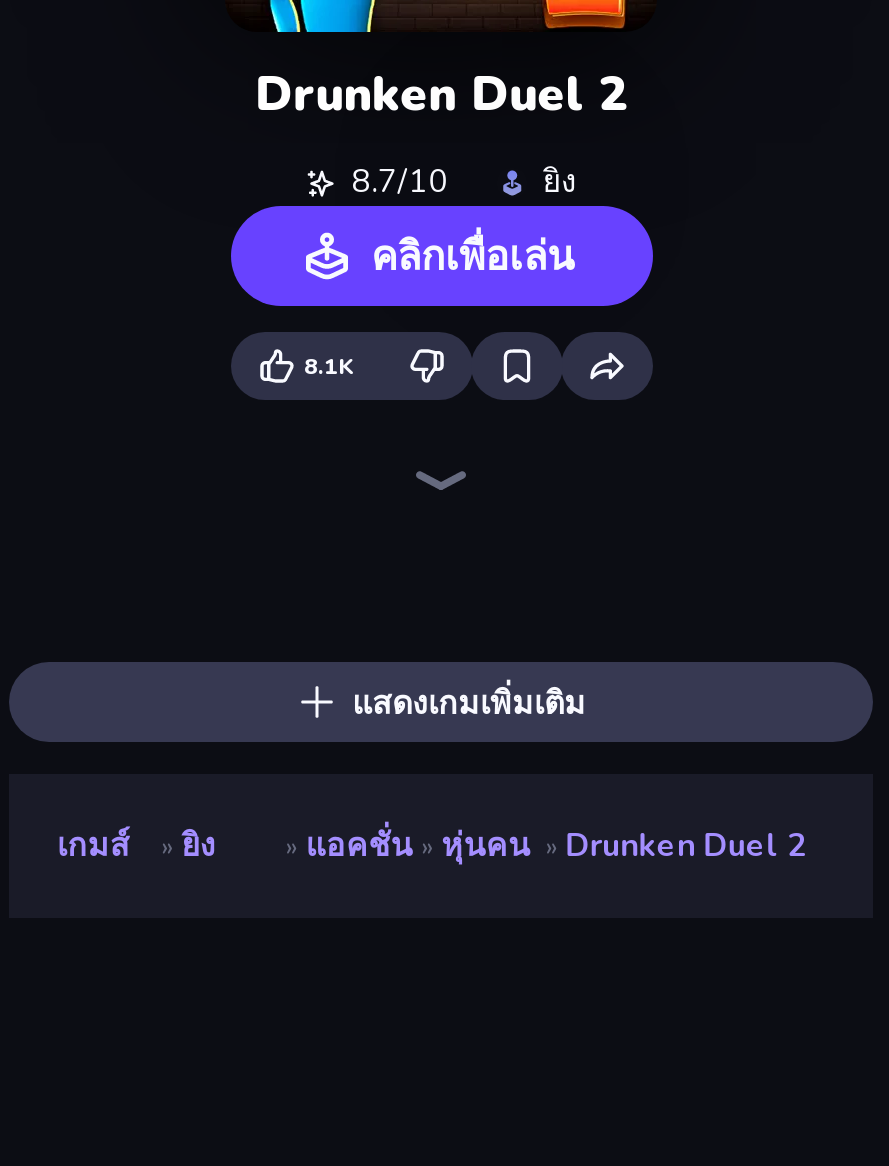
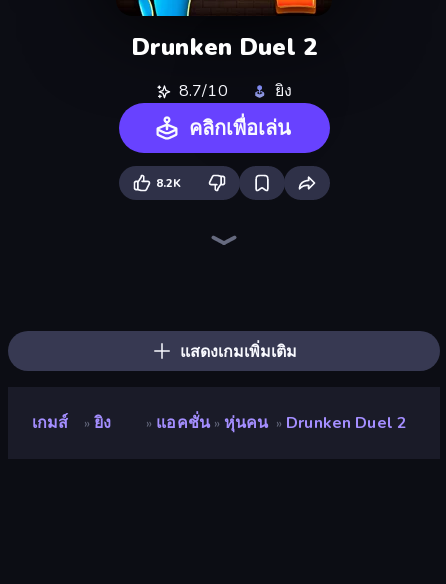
- 8.1K
+ 8.2K
